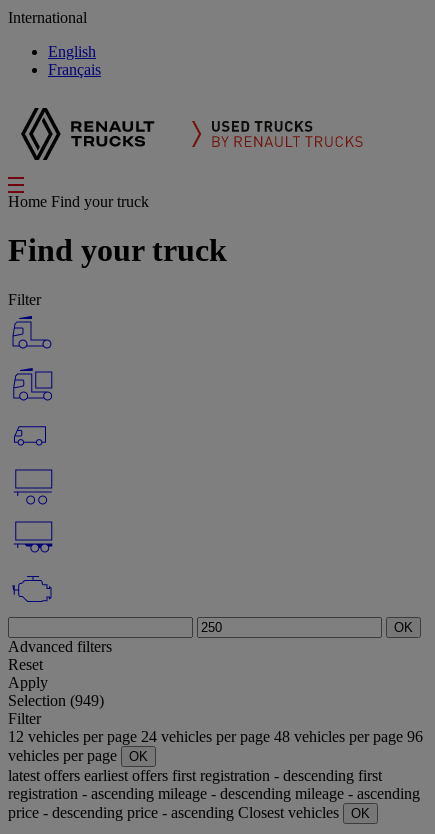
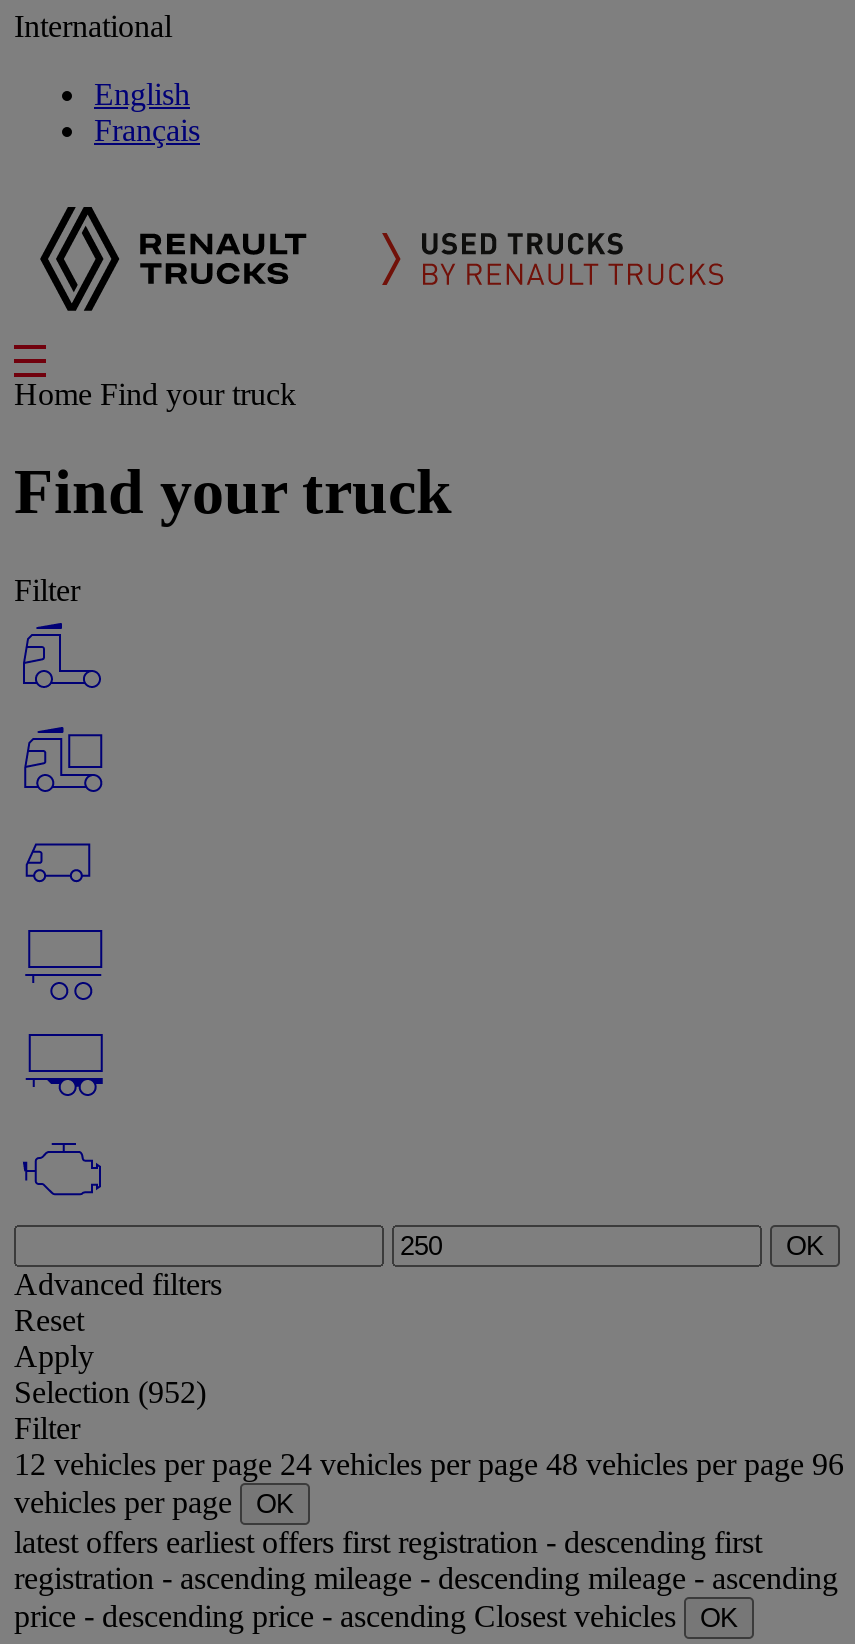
- Selection (949)
+ Selection (952)
